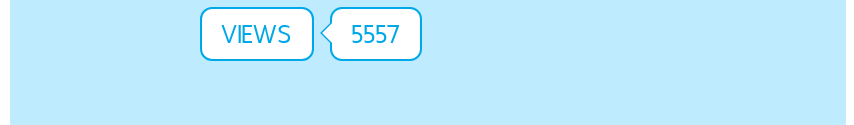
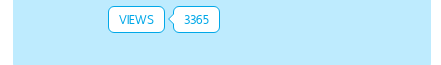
- VIEWS 5557
+ VIEWS 3365
